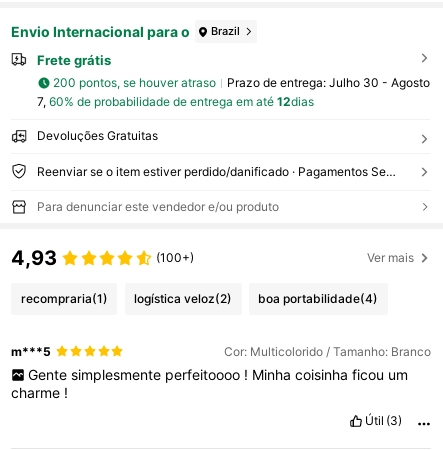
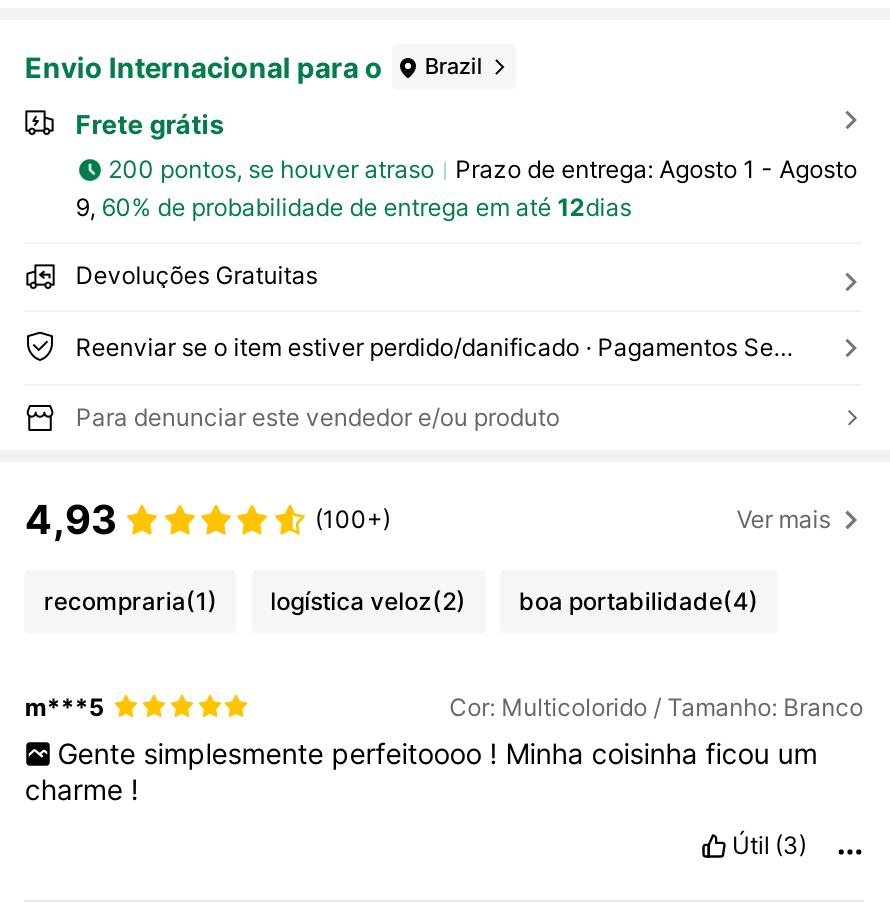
- Prazo de entrega: Julho 30 - Agosto
+ Prazo de entrega: Agosto 1 - Agosto

- 7, 60% de probabilidade de entrega em até 12dias
+ 9, 60% de probabilidade de entrega em até 12dias
